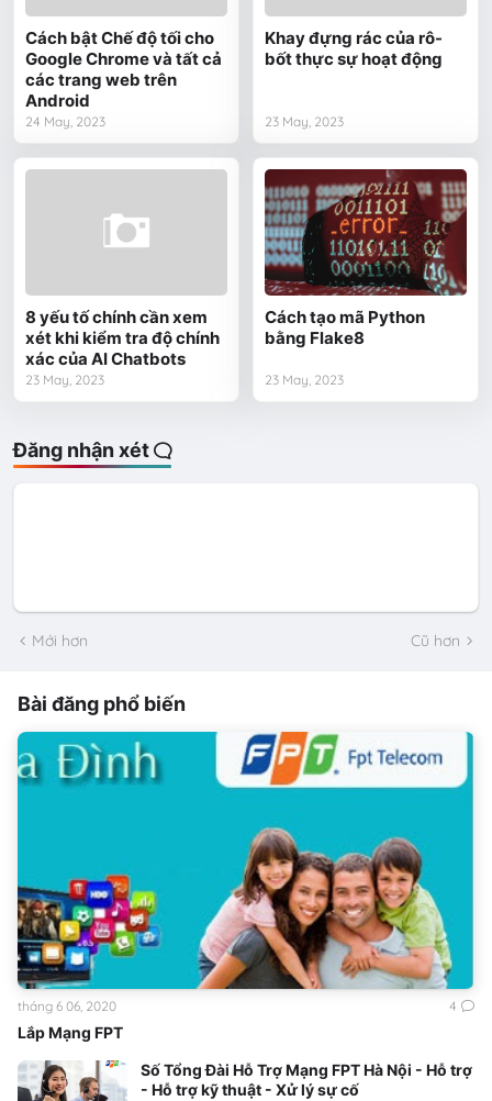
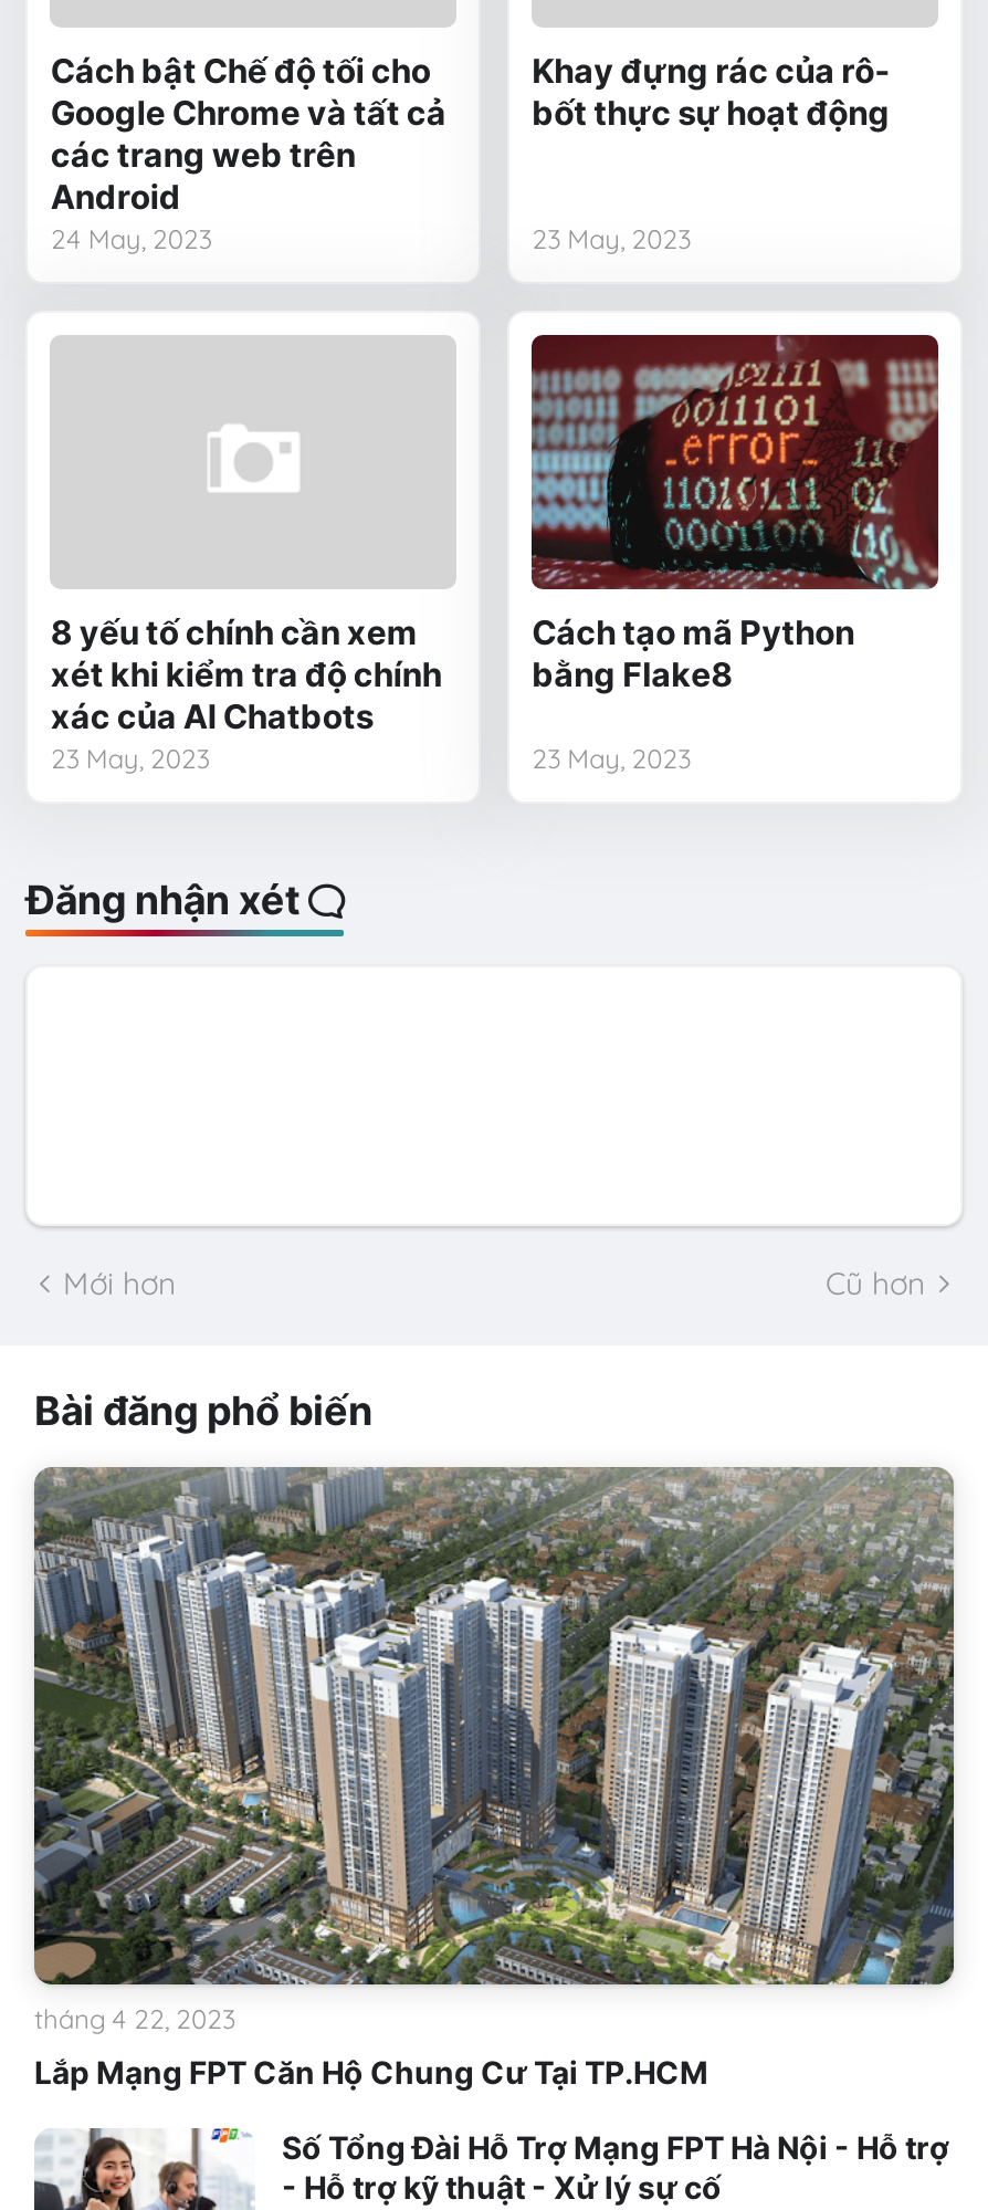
- [image]
- tháng 6 06, 2020
- 4
+ [image]
+ tháng 4 22, 2023

- Lắp Mạng FPT
+ Lắp Mạng FPT Căn Hộ Chung Cư Tại TP.HCM
